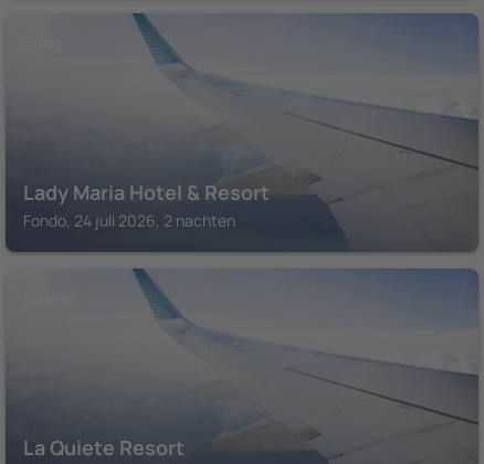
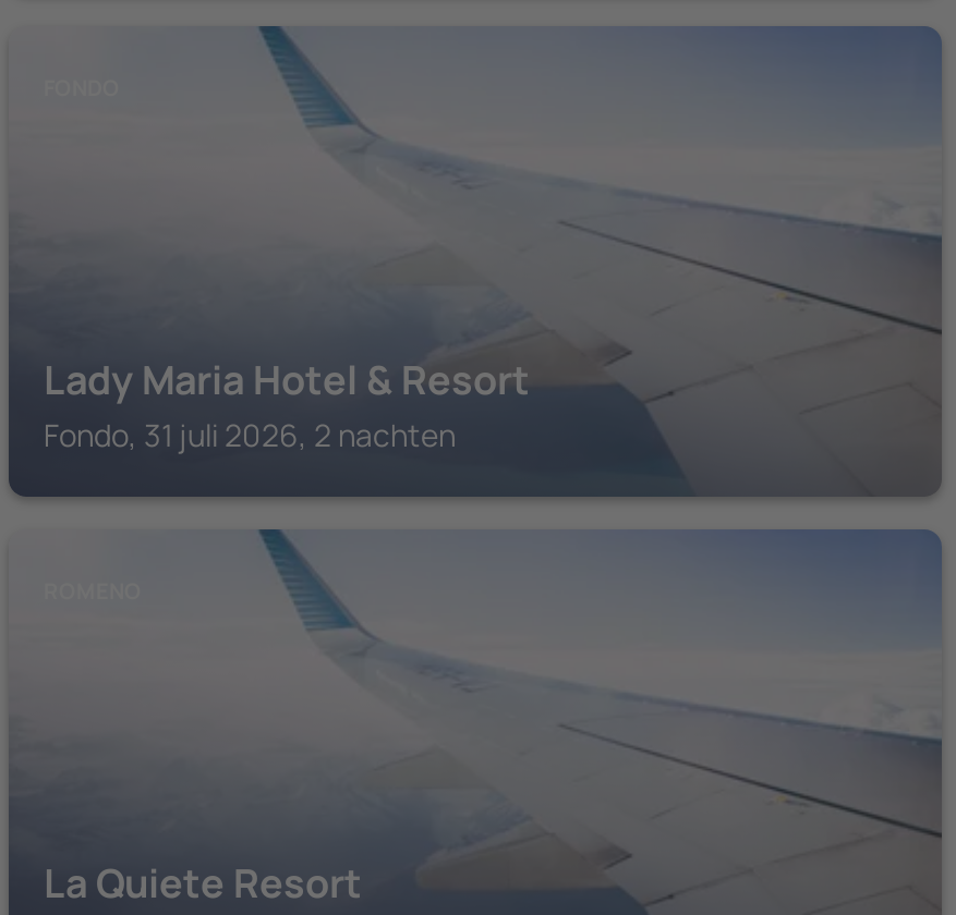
- Fondo, 24 juli 2026, 2 nachten
+ Fondo, 31 juli 2026, 2 nachten
